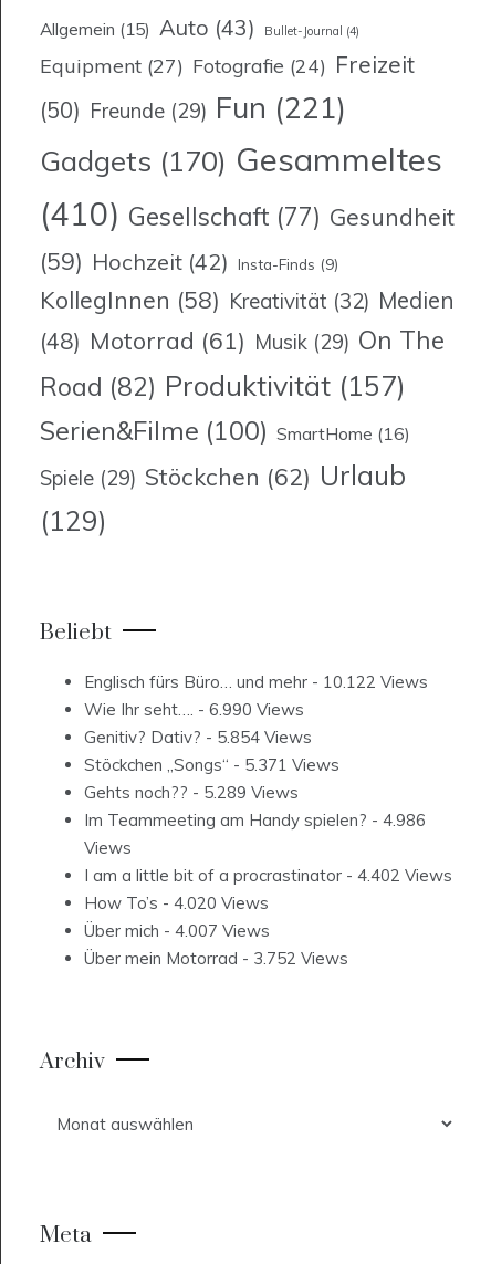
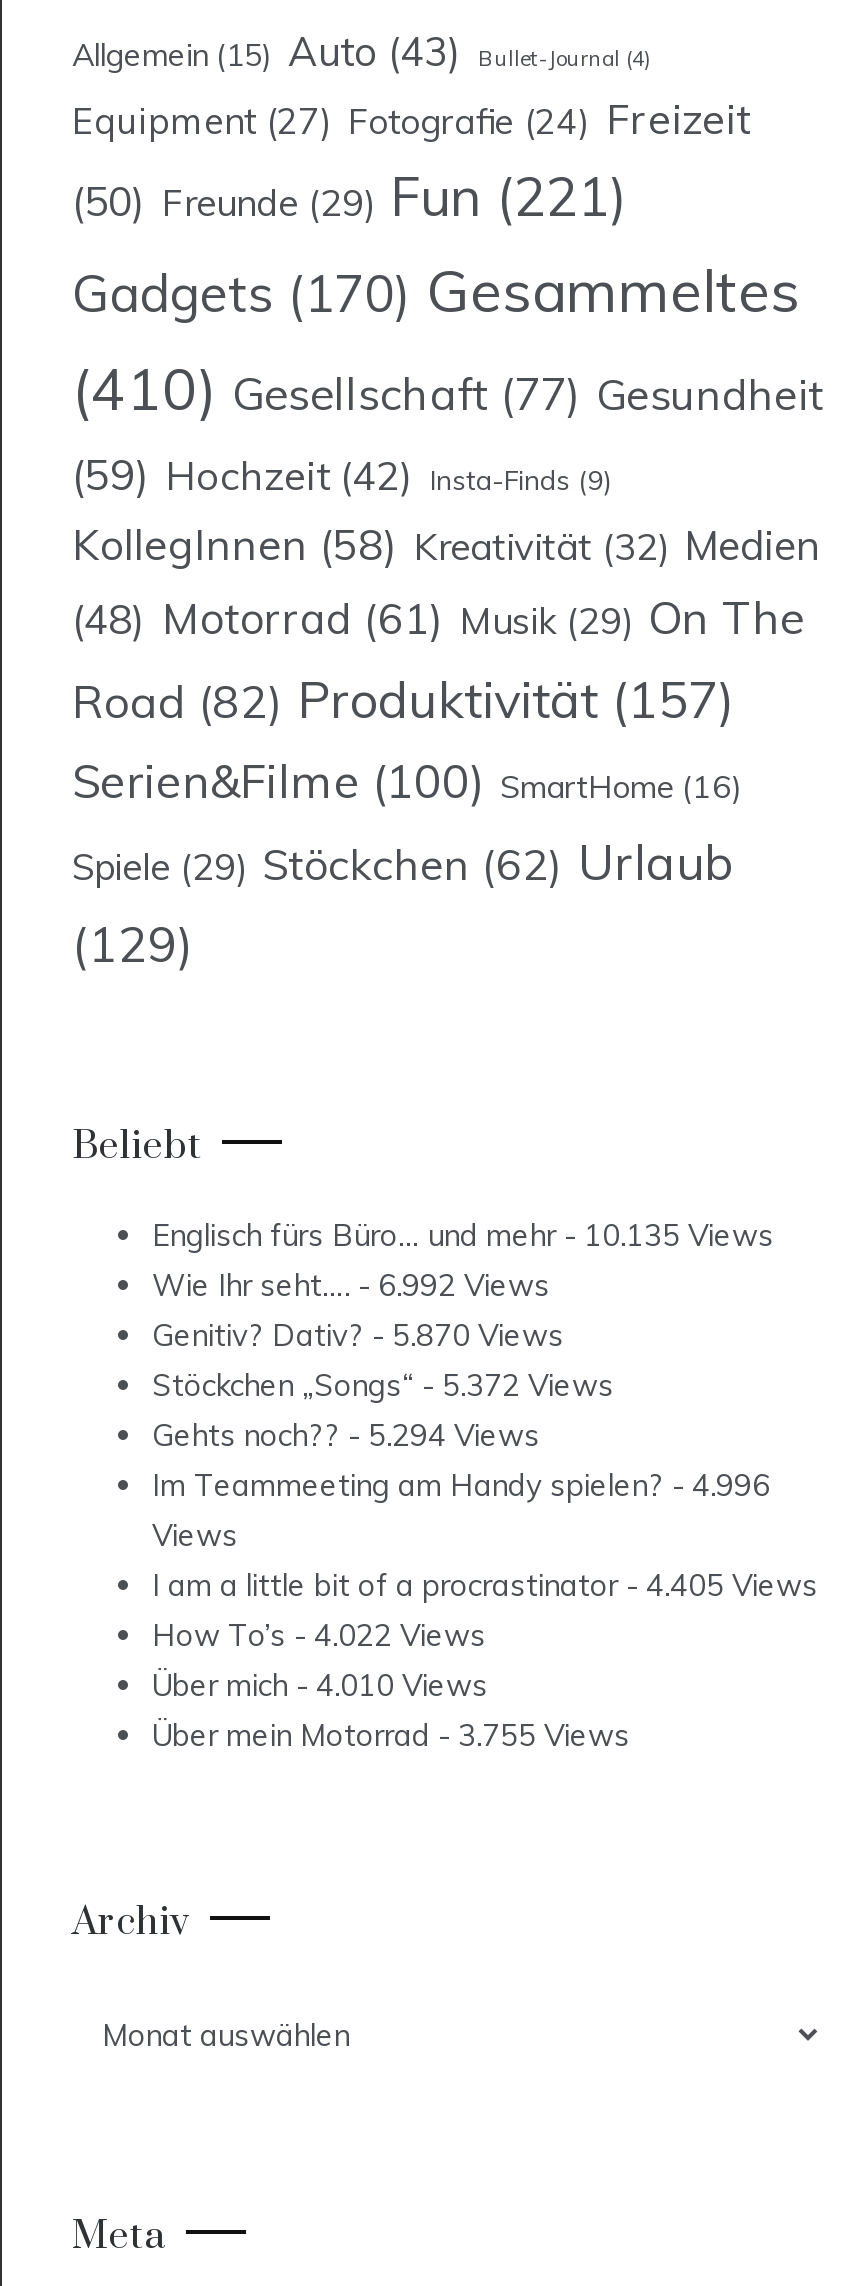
- Englisch fürs Büro… und mehr - 10.122 Views
+ Englisch fürs Büro… und mehr - 10.135 Views

- Wie Ihr seht…. - 6.990 Views
+ Wie Ihr seht…. - 6.992 Views

- Genitiv? Dativ? - 5.854 Views
+ Genitiv? Dativ? - 5.870 Views

- Stöckchen „Songs“- 5.371 Views
+ Stöckchen „Songs“- 5.372 Views

- Gehts noch?? - 5.289 Views
+ Gehts noch?? - 5.294 Views

- Im Teammeeting am Handy spielen? - 4.986
+ Im Teammeeting am Handy spielen? - 4.996

- I am a little bit of a procrastinator - 4.402 Views
+ I am a little bit of a procrastinator - 4.405 Views

- How To’s - 4.020 Views
+ How To’s - 4.022 Views

- Über mich - 4.007 Views
+ Über mich - 4.010 Views

- Über mein Motorrad - 3.752 Views
+ Über mein Motorrad - 3.755 Views
